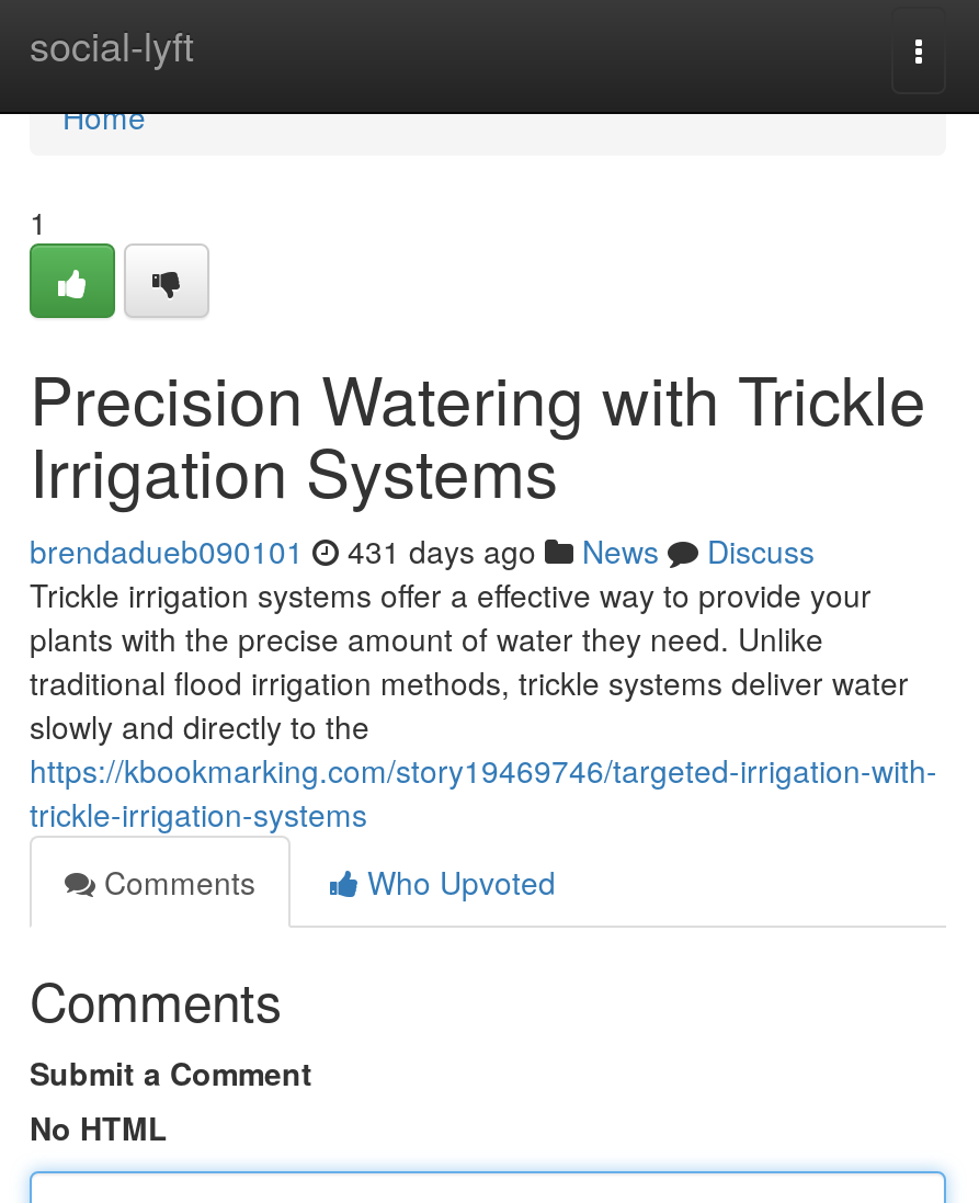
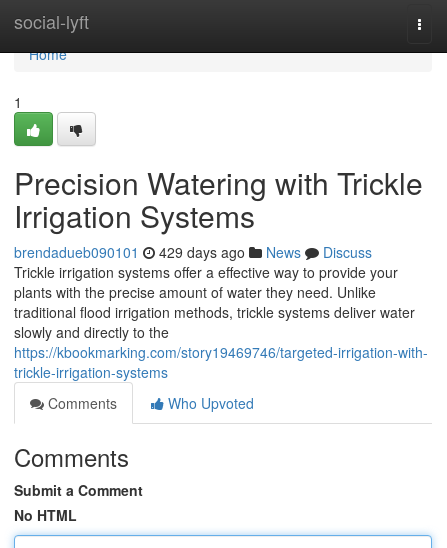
- brendadueb090101 431 days ago News Discuss
+ brendadueb090101 429 days ago News Discuss
